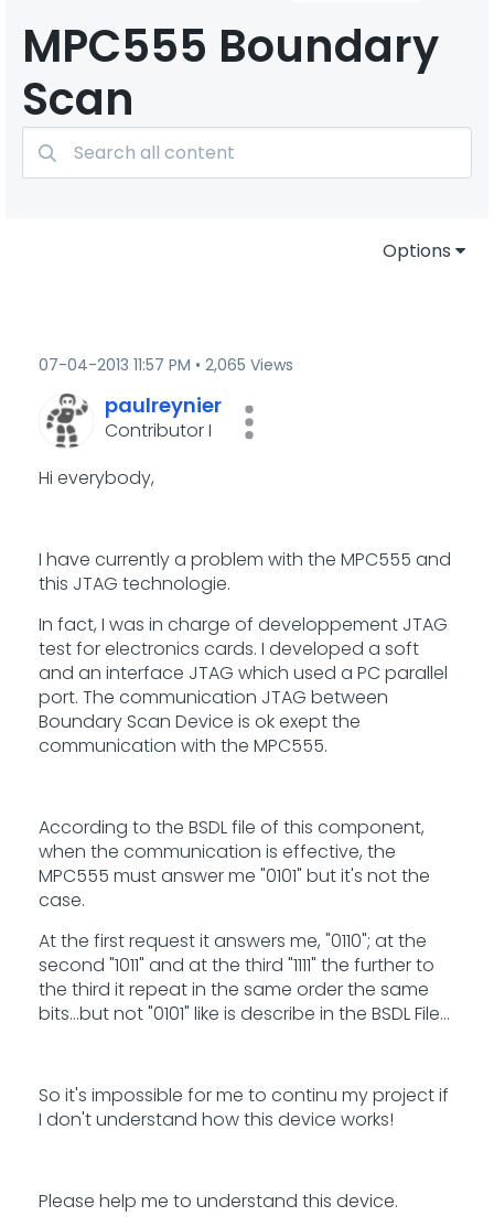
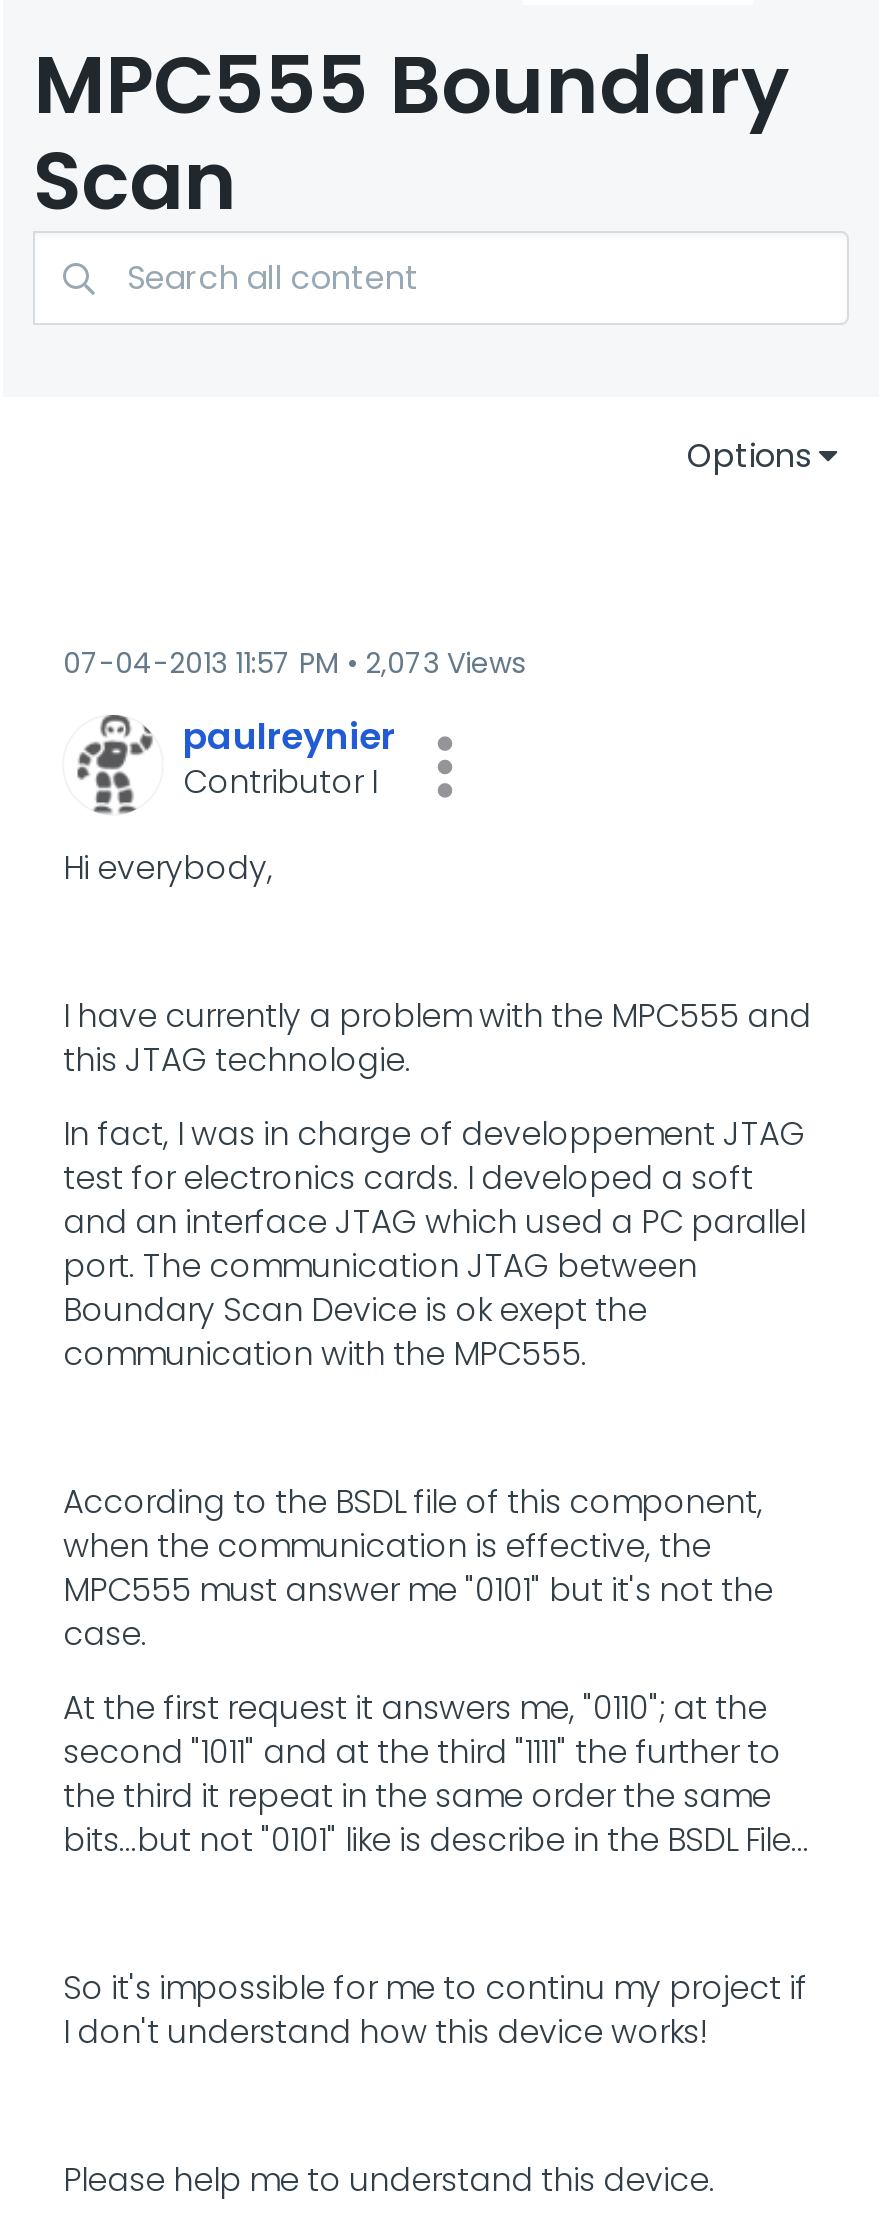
- 07-04-2013 11:57 PM 2,065 Views
+ 07-04-2013 11:57 PM 2,073 Views
